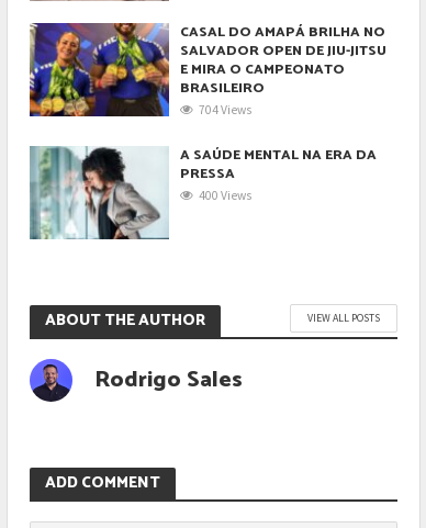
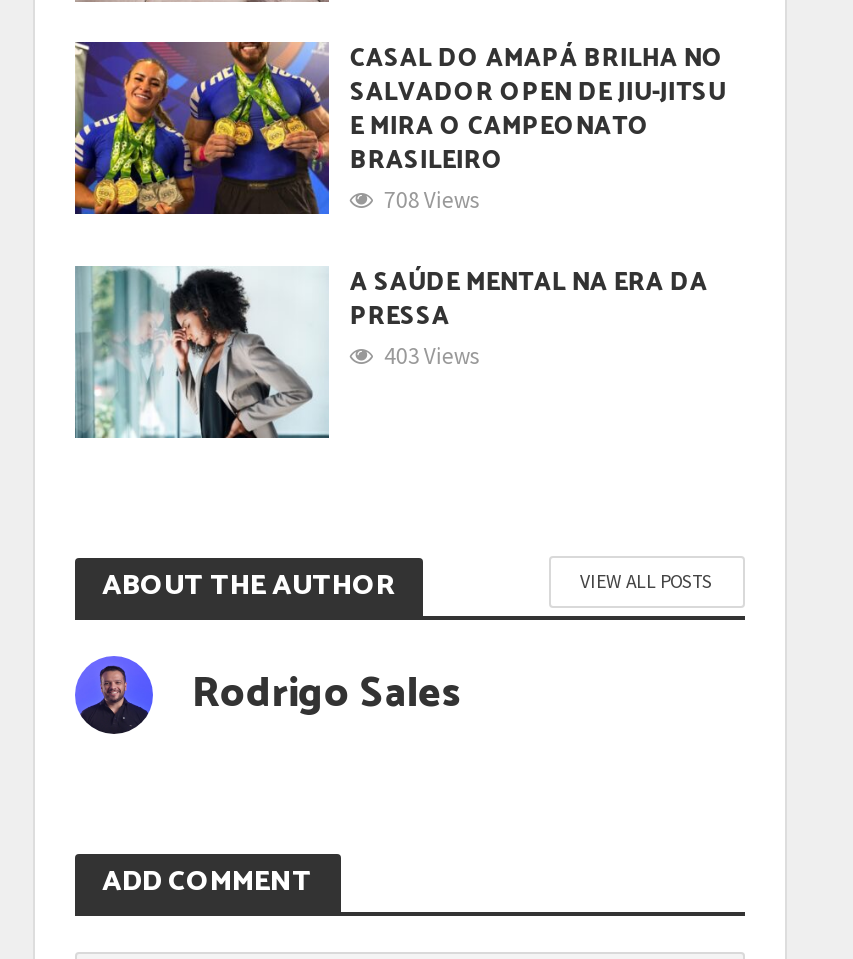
- 704 Views
+ 708 Views

- 400 Views
+ 403 Views
